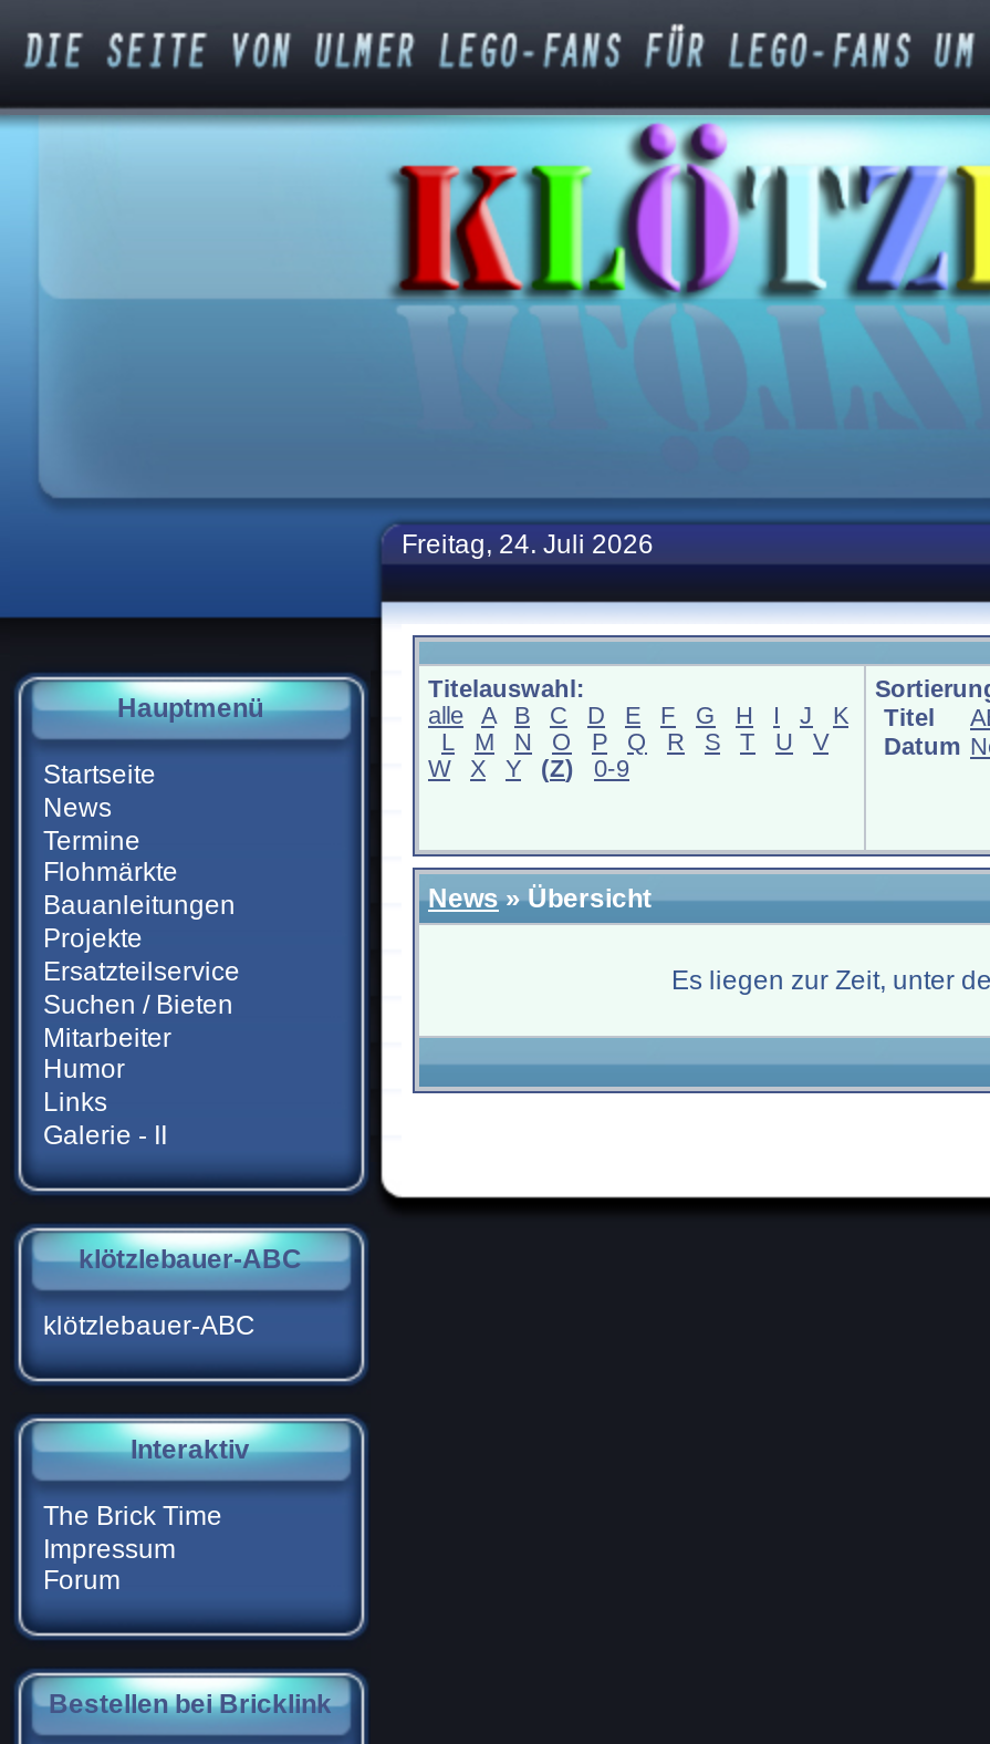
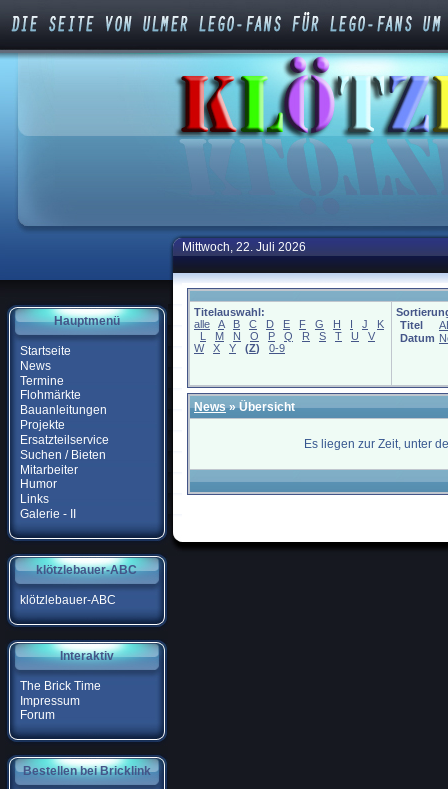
- Freitag, 24. Juli 2026
+ Mittwoch, 22. Juli 2026
